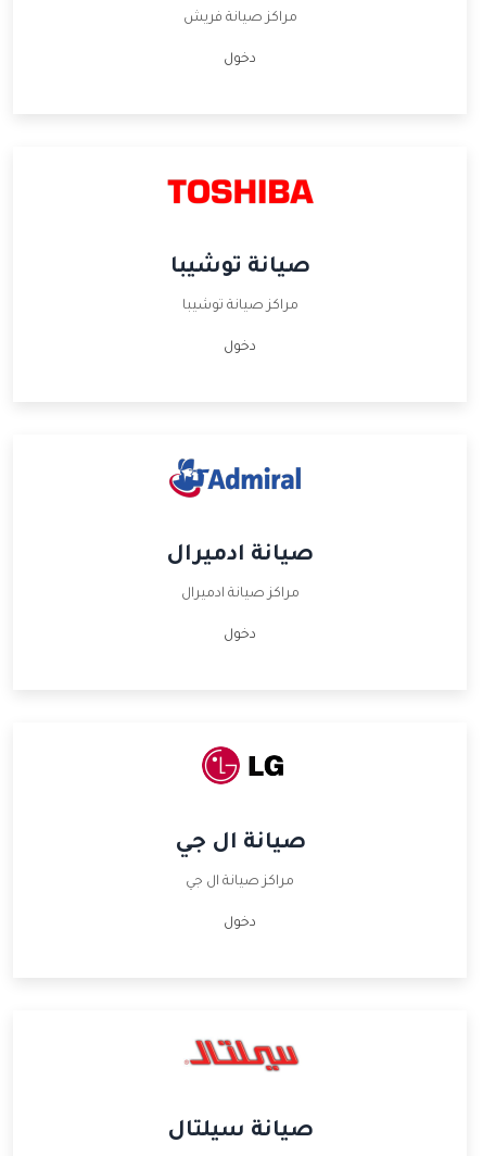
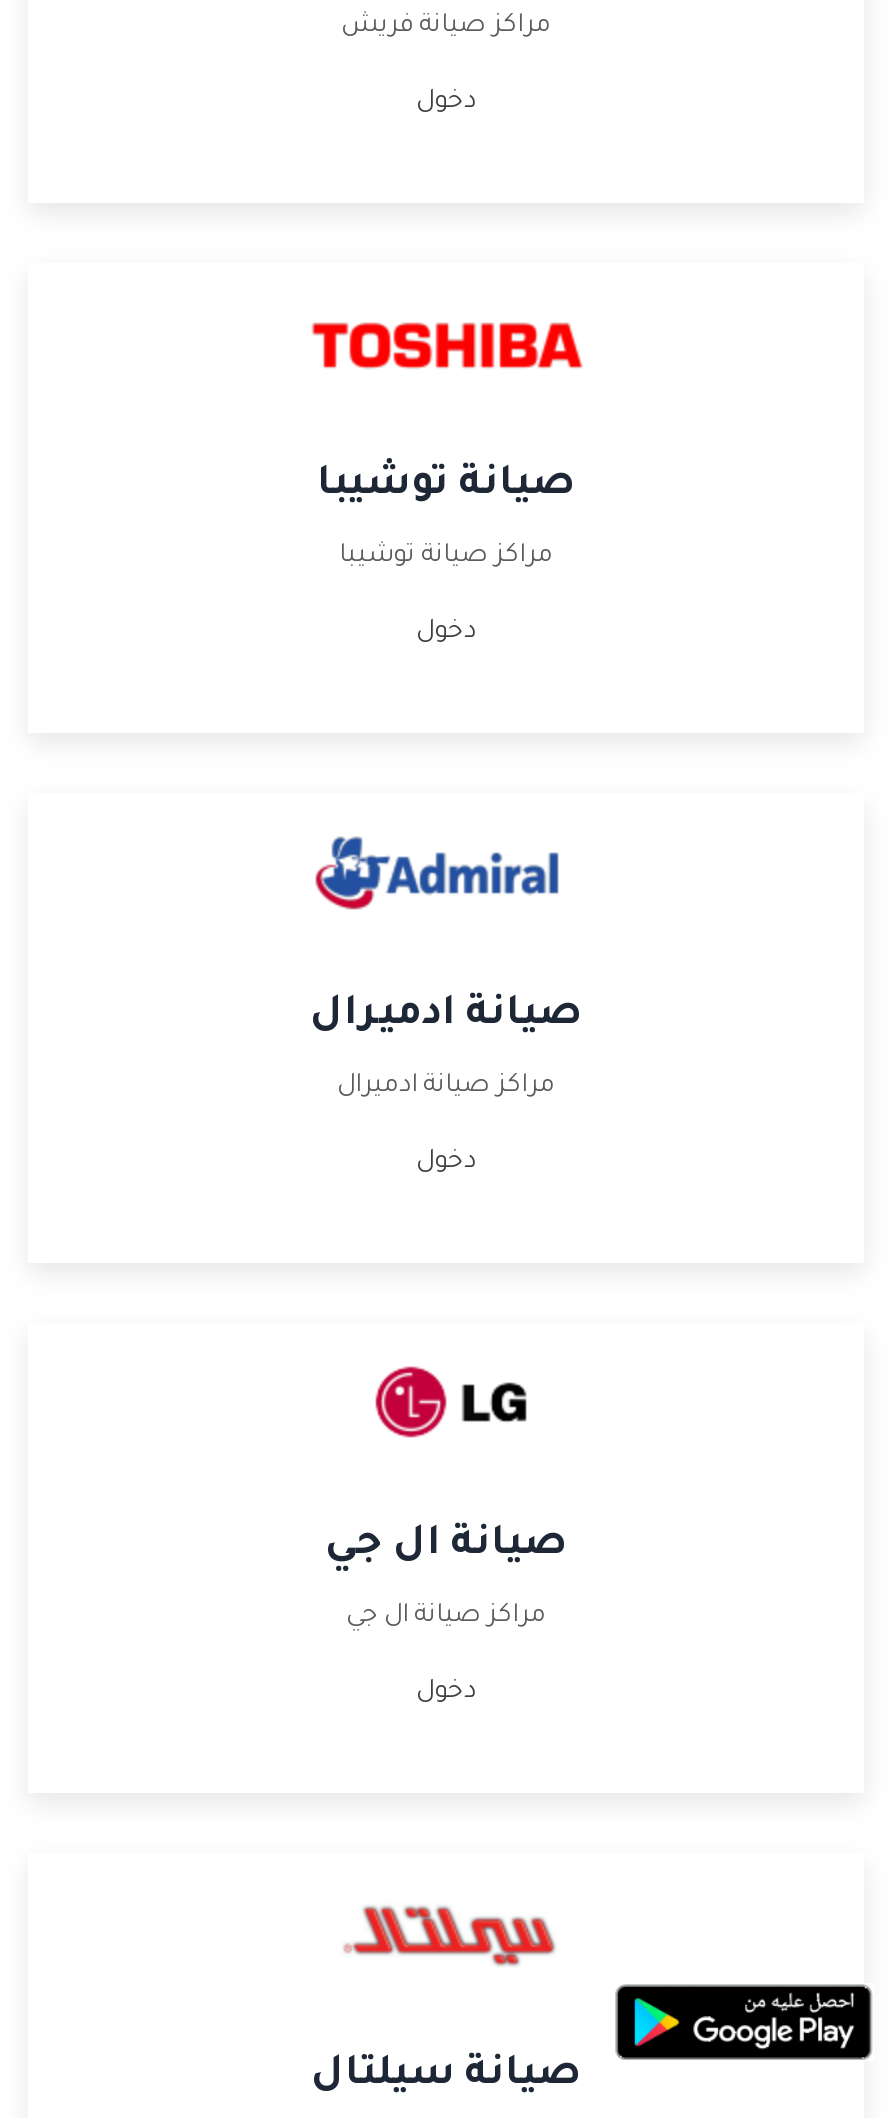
+ [image]
